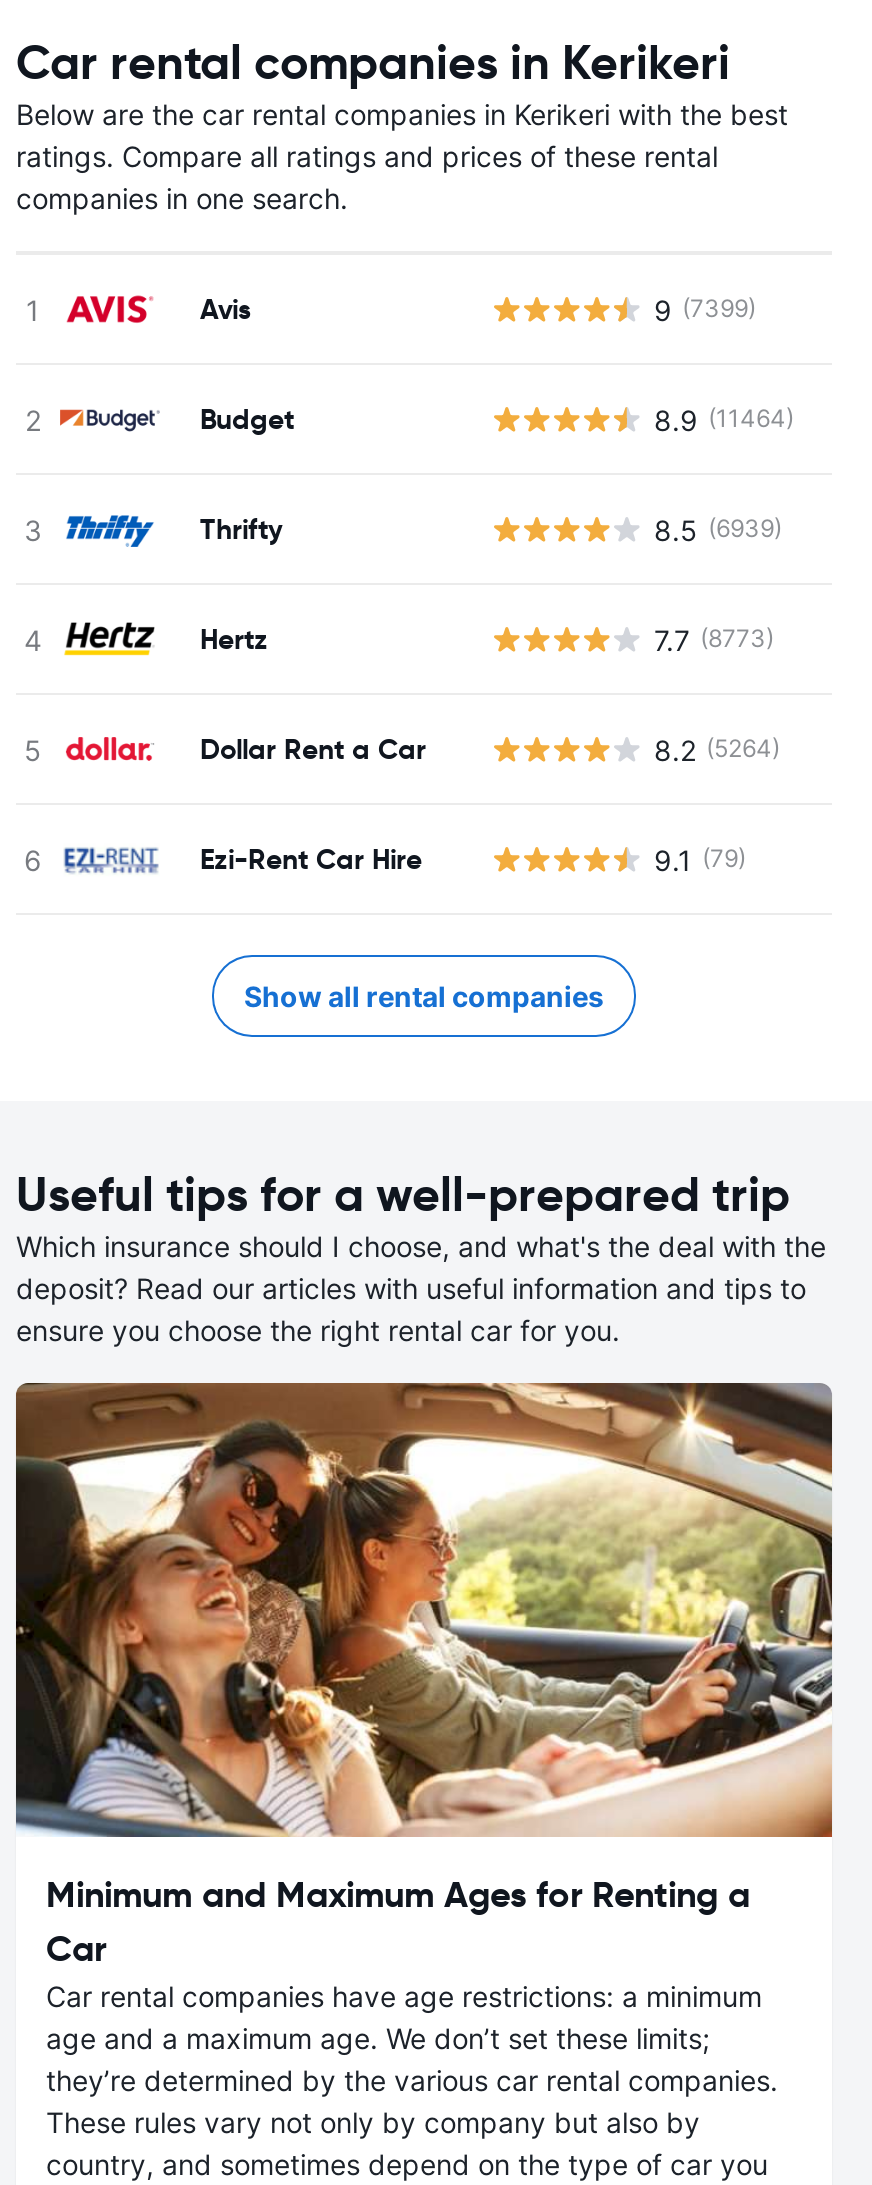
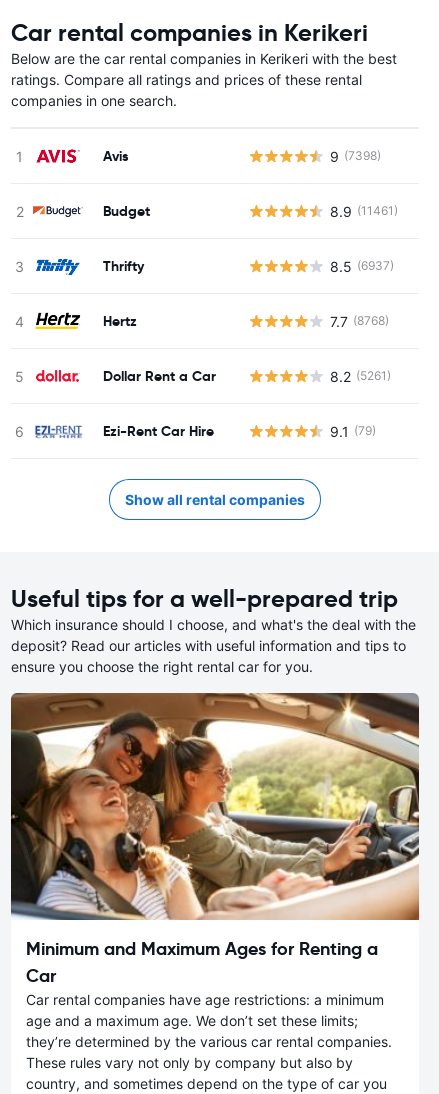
- 9 (7399)
+ 9 (7398)

- 8.9 (11464)
+ 8.9 (11461)

- 8.5 (6939)
+ 8.5 (6937)

- 7.7 (8773)
+ 7.7 (8768)

- 8.2 (5264)
+ 8.2 (5261)
